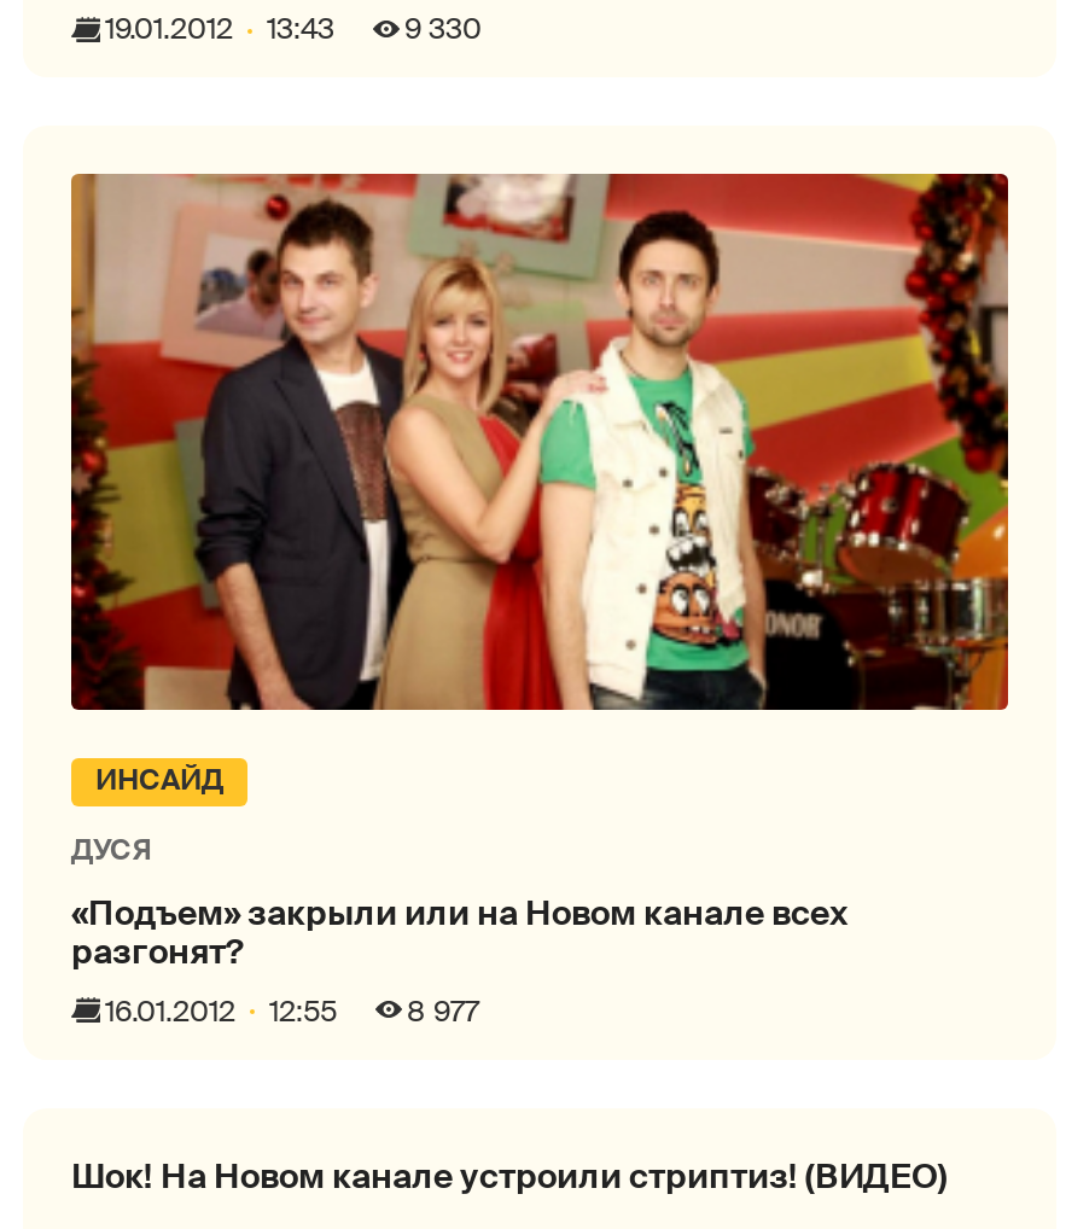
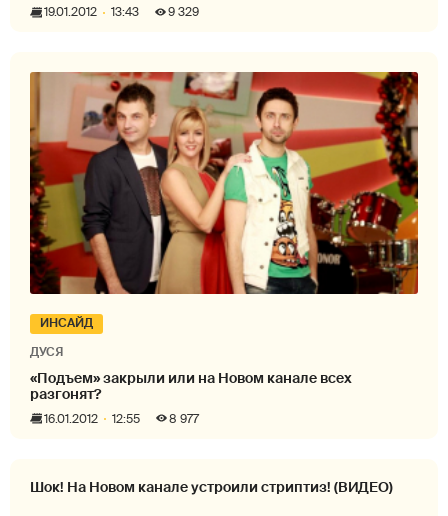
- 19.01.2012 13:43 9 330
+ 19.01.2012 13:43 9 329
